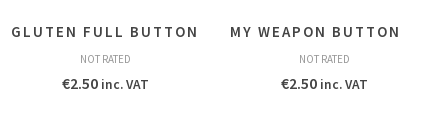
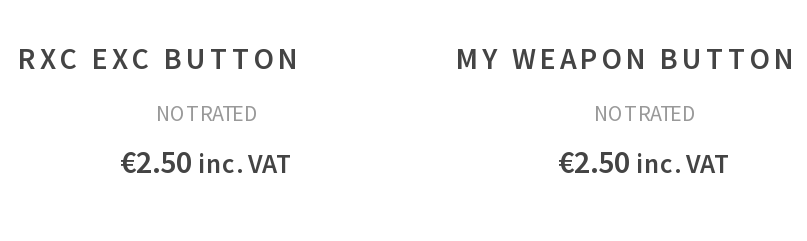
- GLUTEN FULL BUTTON
+ RXC EXC BUTTON
